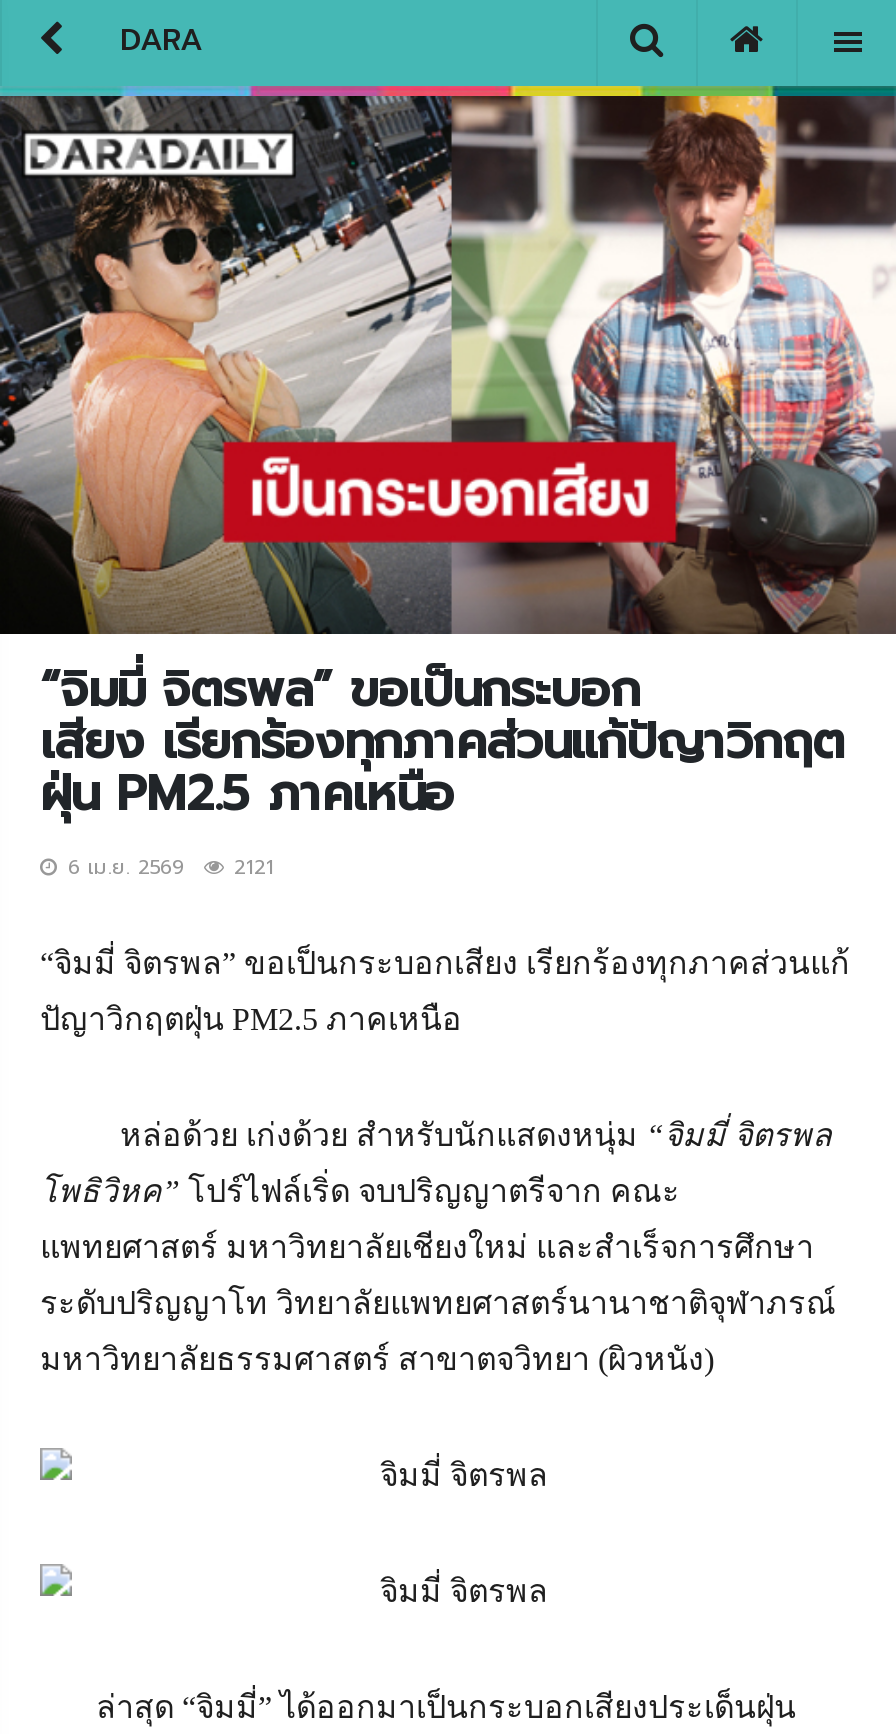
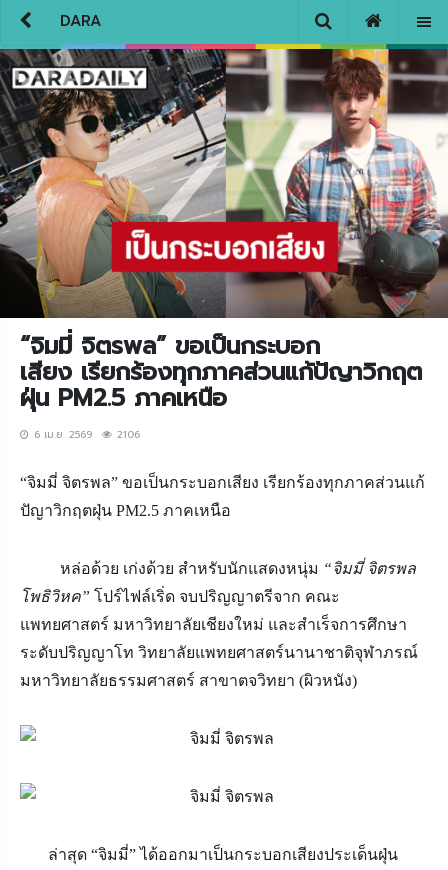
- 6 เม.ย. 2569 2121
+ 6 เม.ย. 2569 2106
